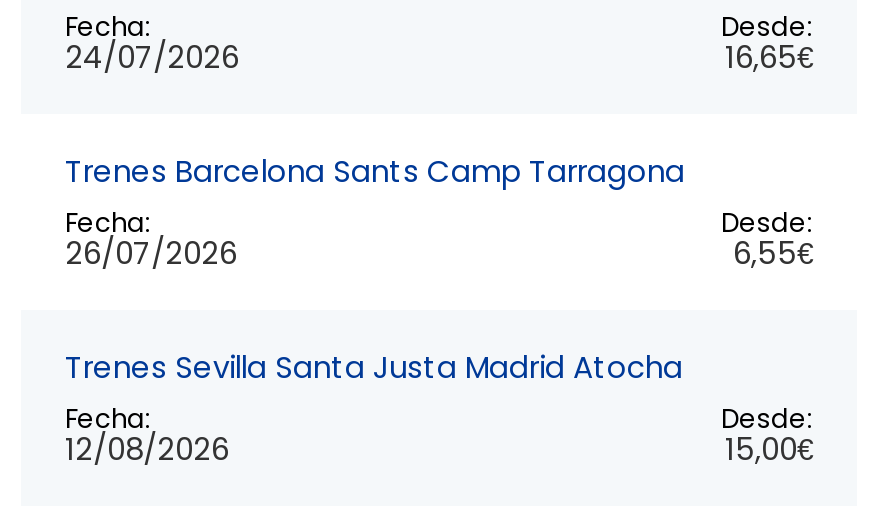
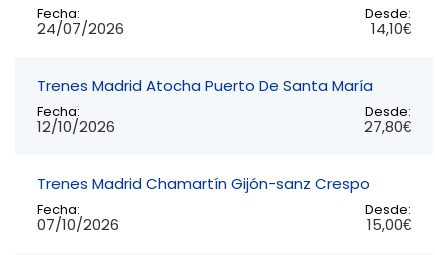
- 16,65€
+ 14,10€

- Trenes Barcelona Sants Camp Tarragona
+ Trenes Madrid Atocha Puerto De Santa María

- 26/07/2026
+ 12/10/2026

- 6,55€
+ 27,80€

- Trenes Sevilla Santa Justa Madrid Atocha
+ Trenes Madrid Chamartín Gijón-sanz Crespo

- 12/08/2026
+ 07/10/2026
